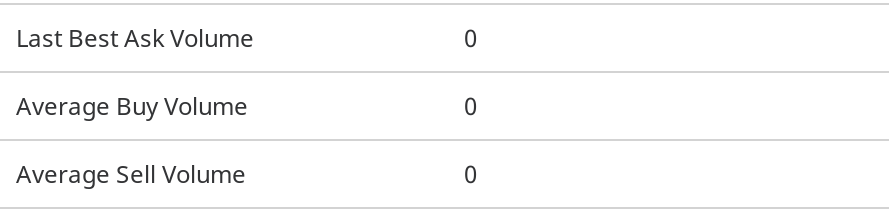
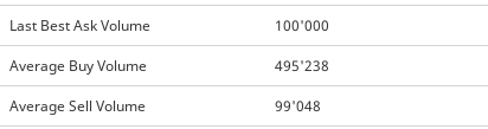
- 0
+ 100'000

- 0
+ 495'238

- 0
+ 99'048
